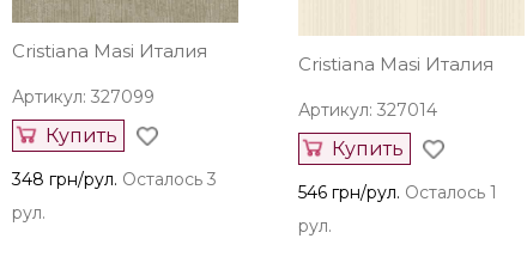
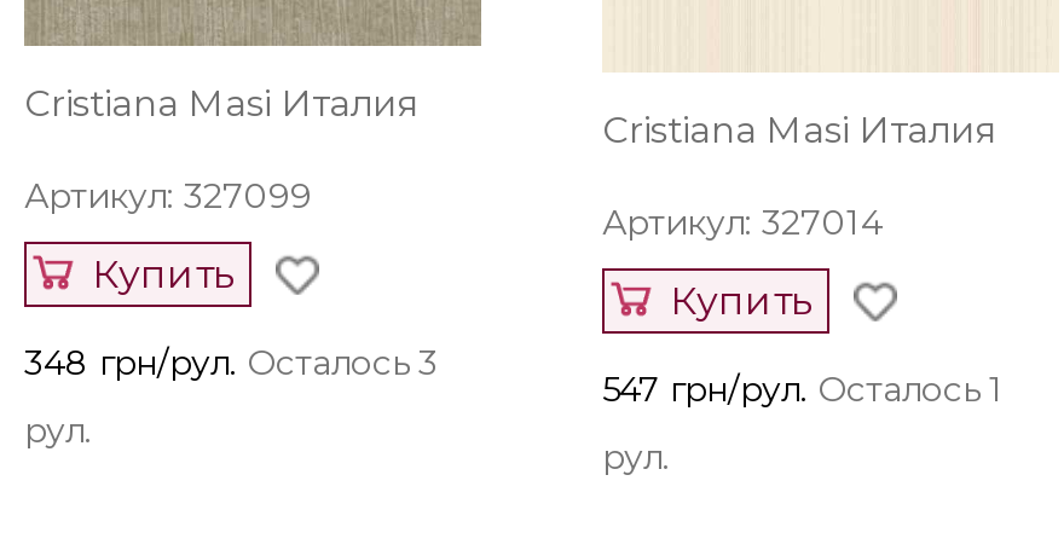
- 546 грн/рул. Осталось 1
+ 547 грн/рул. Осталось 1
